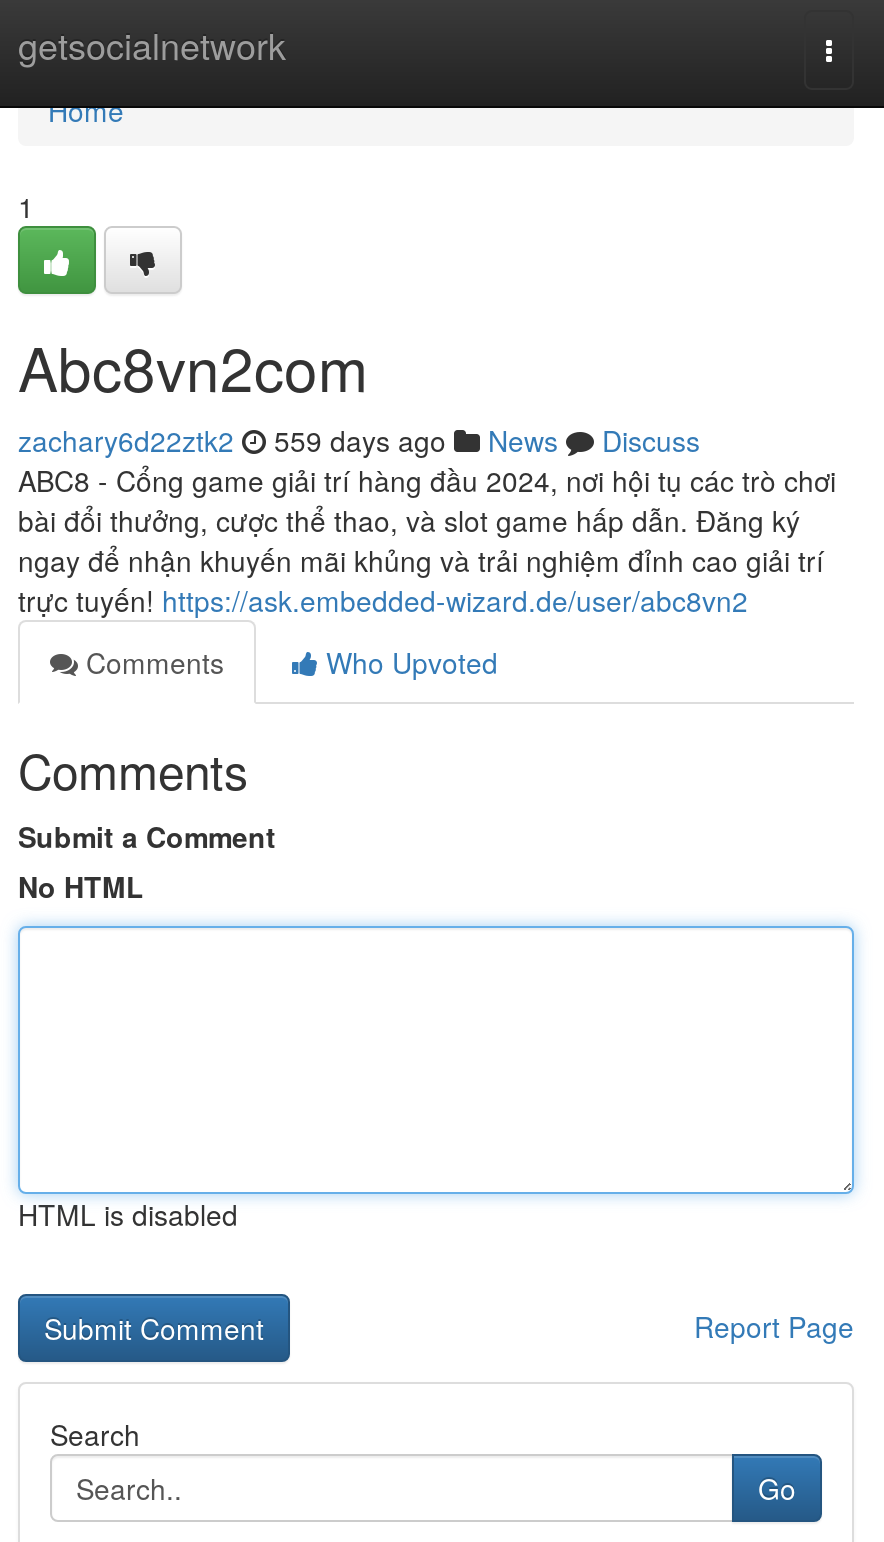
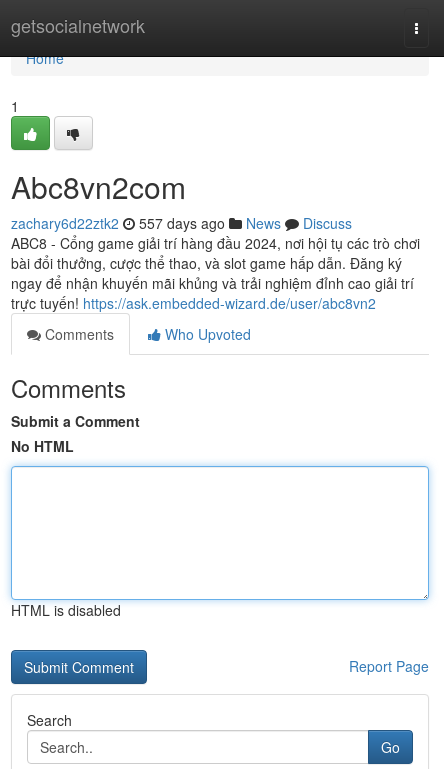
- zachary6d22ztk2 559 days ago News Discuss
+ zachary6d22ztk2 557 days ago News Discuss
